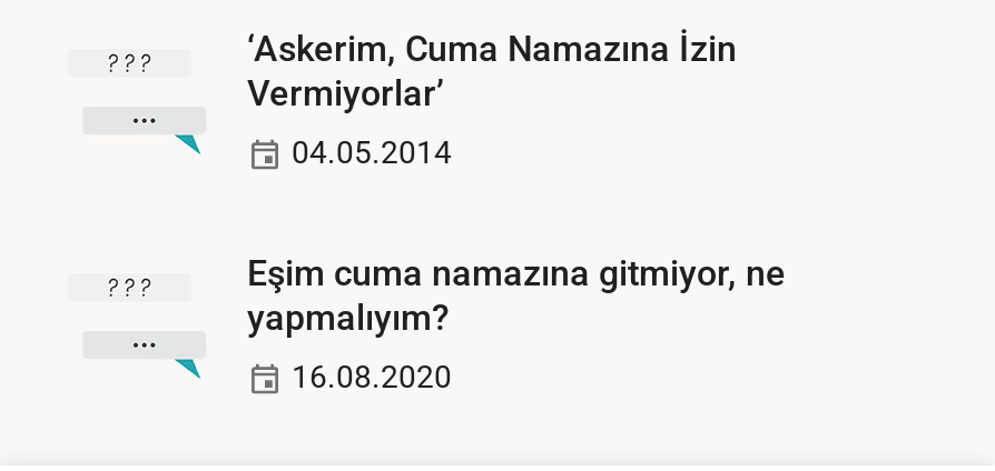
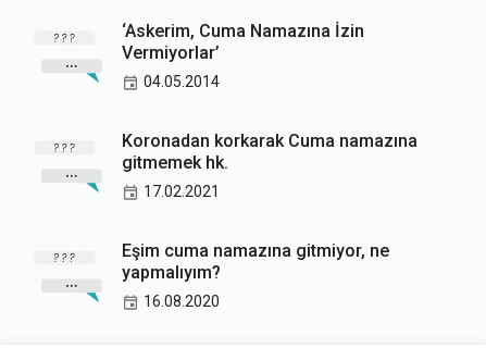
+ Koronadan korkarak Cuma namazına
+ gitmemek hk.
+ 17.02.2021
